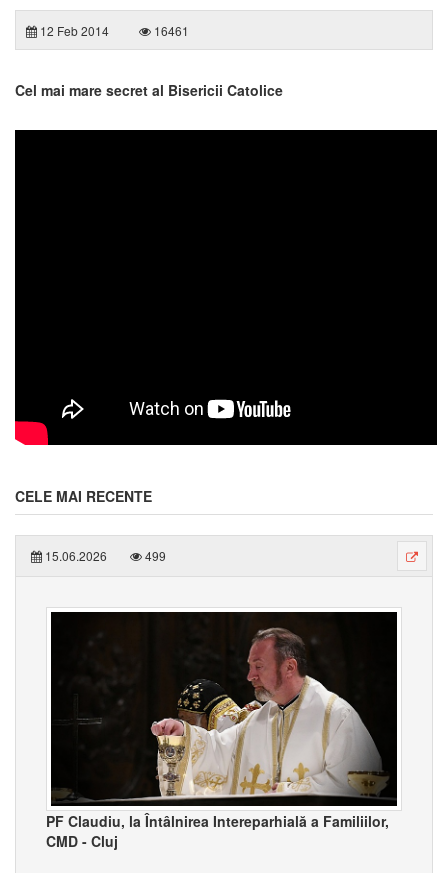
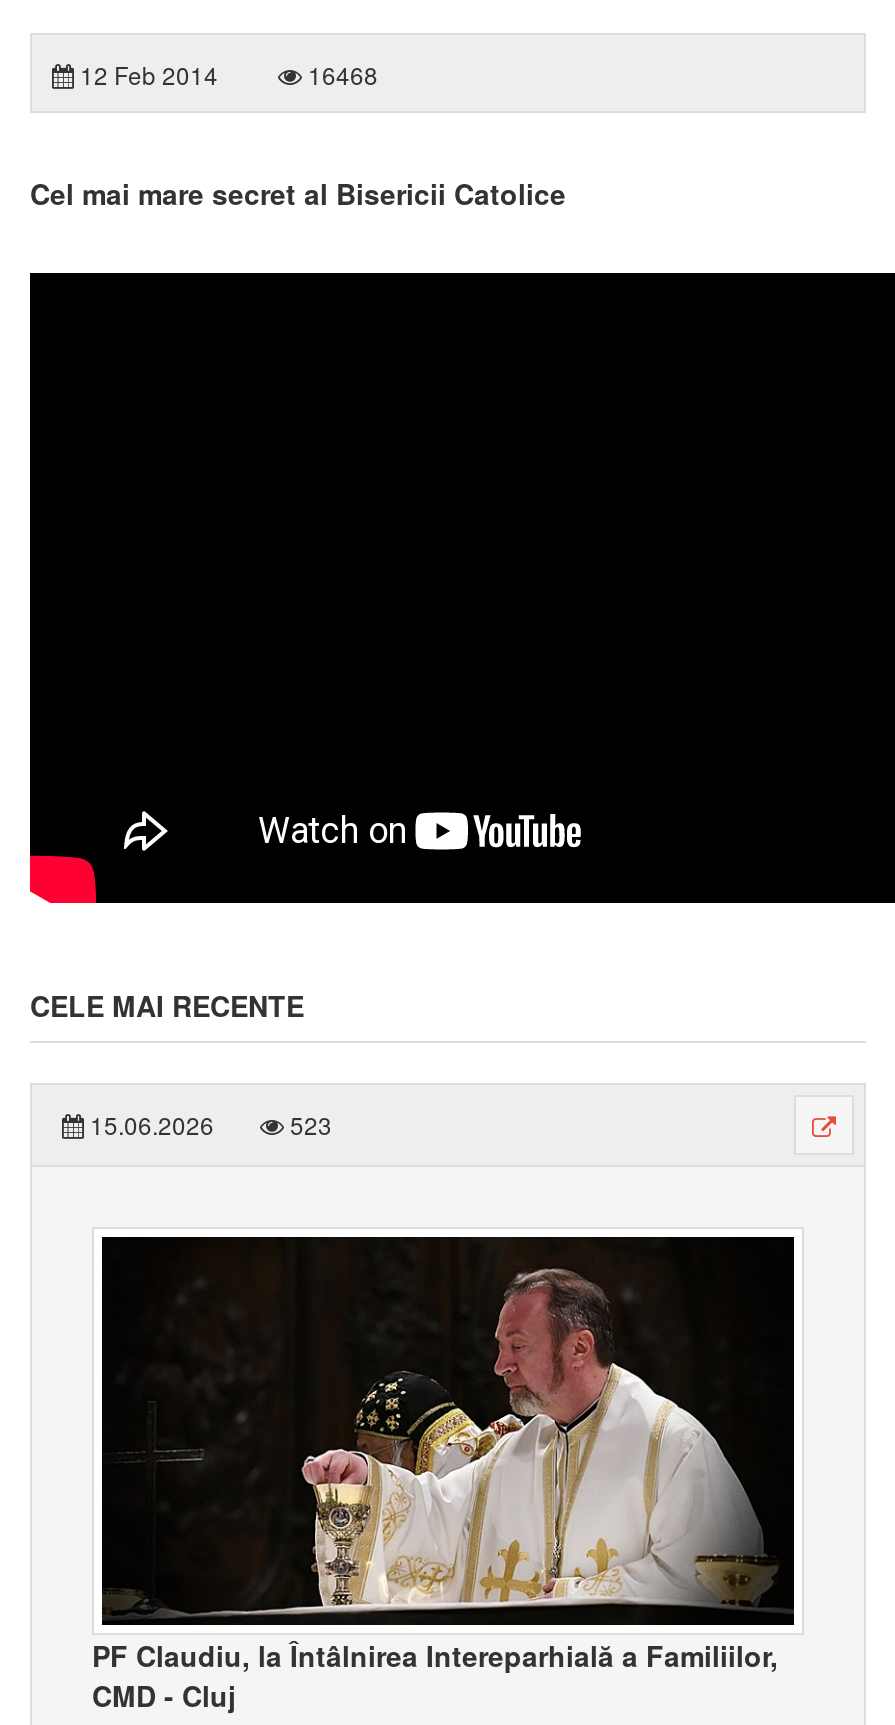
- 16461
+ 16468

- 499
+ 523
